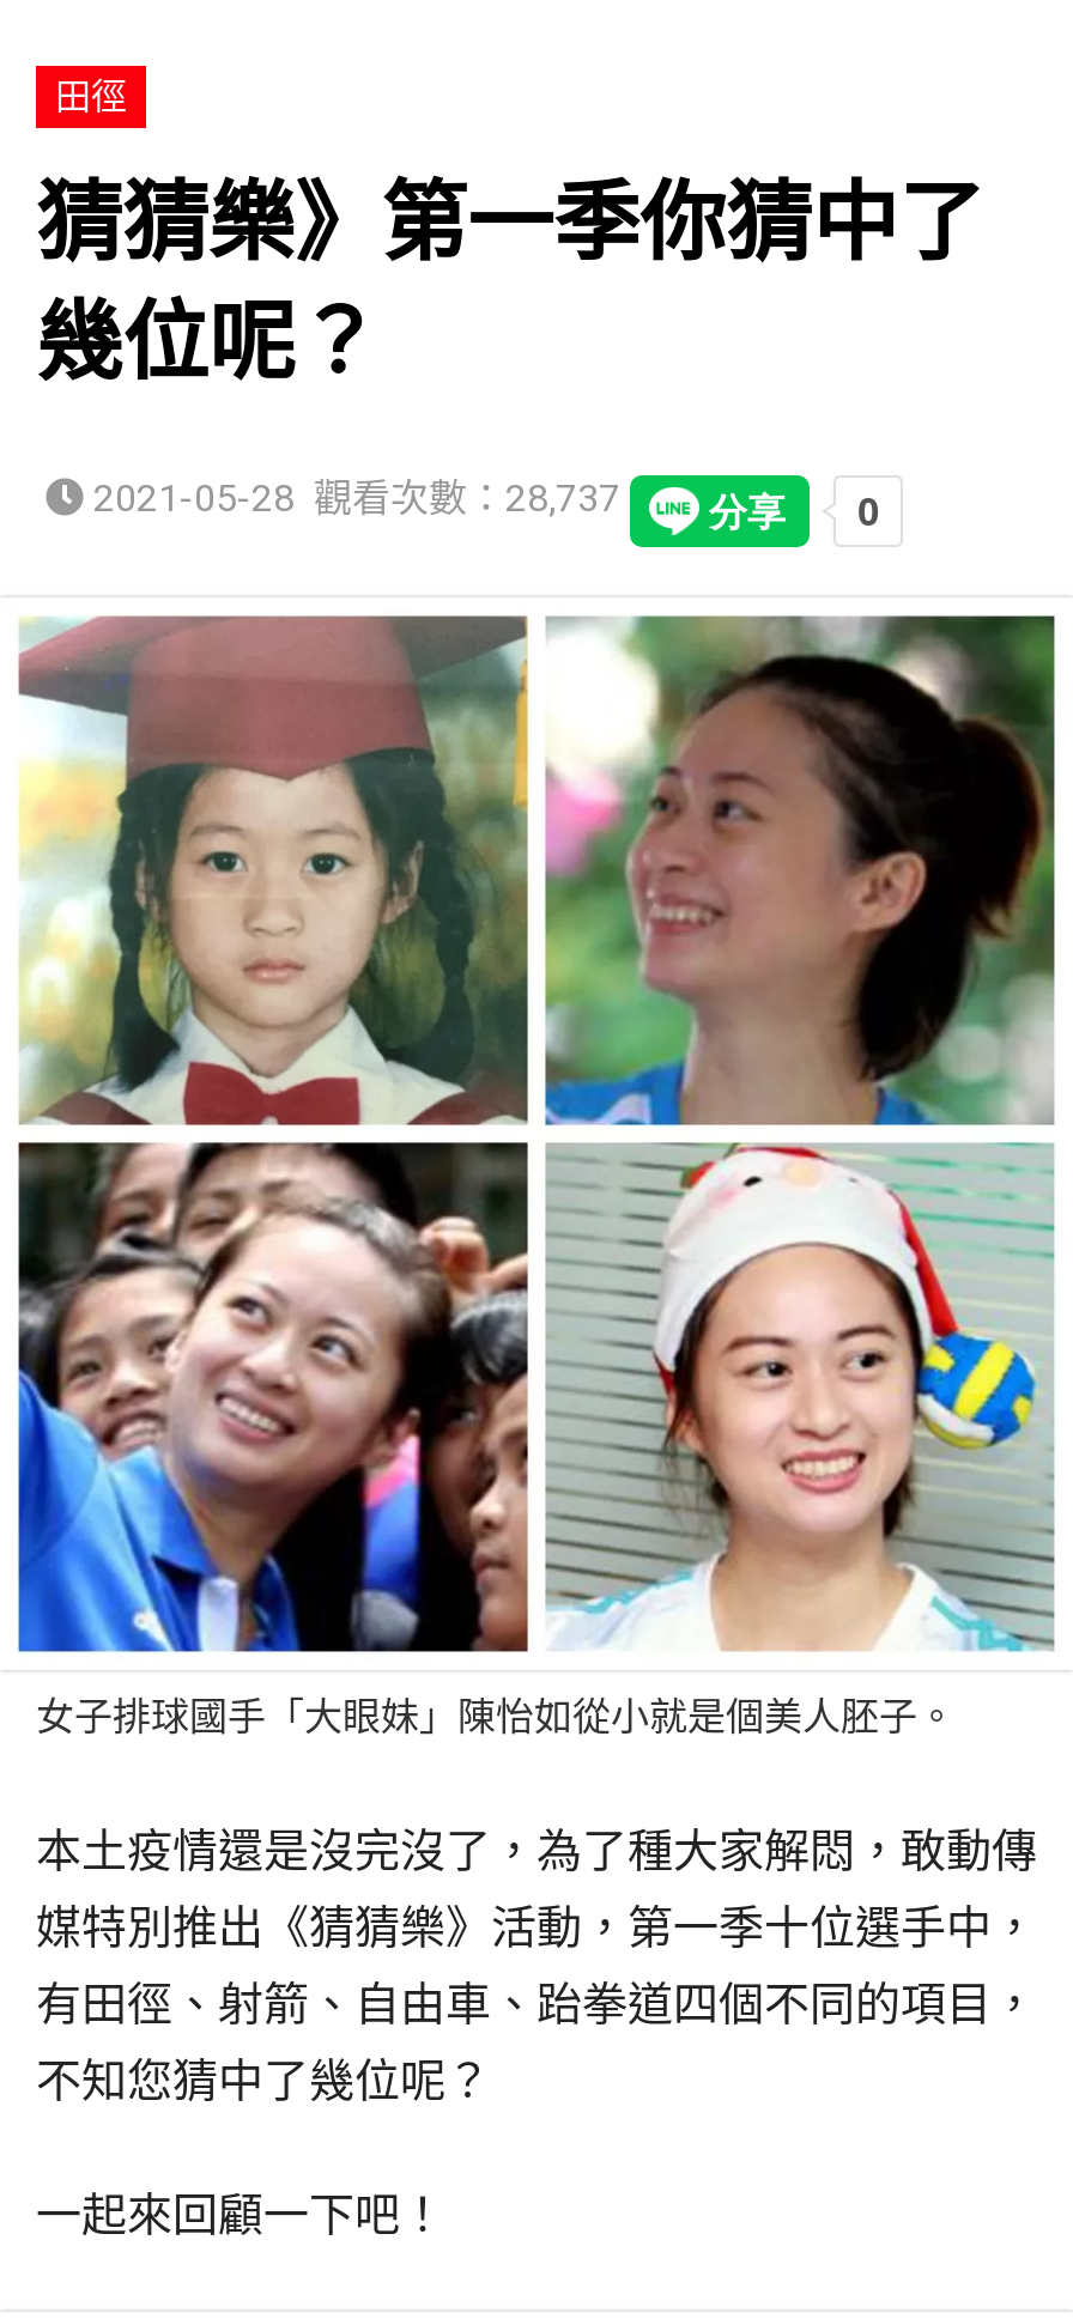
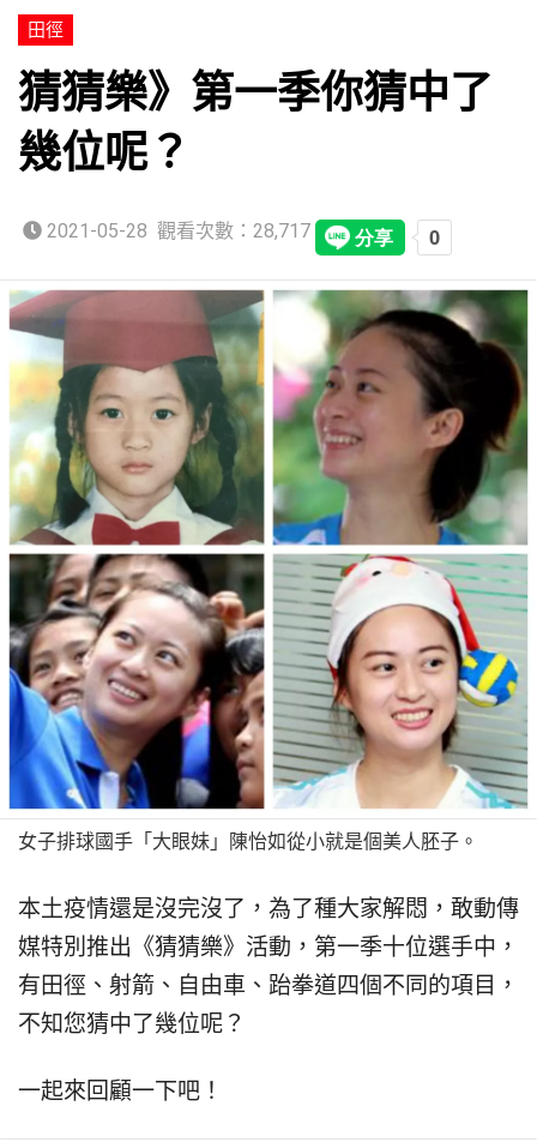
- 2021-05-28 觀看次數：28,737
+ 2021-05-28 觀看次數：28,717
